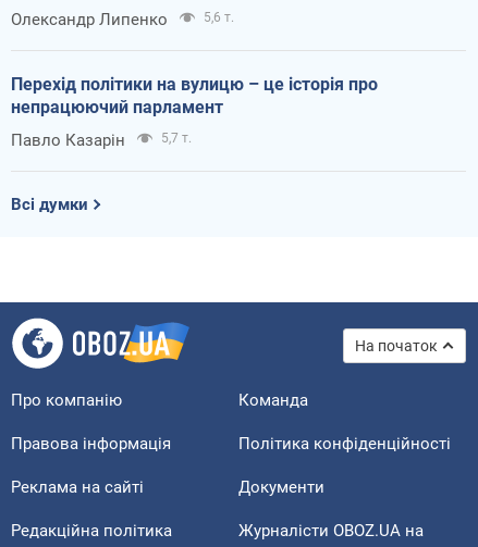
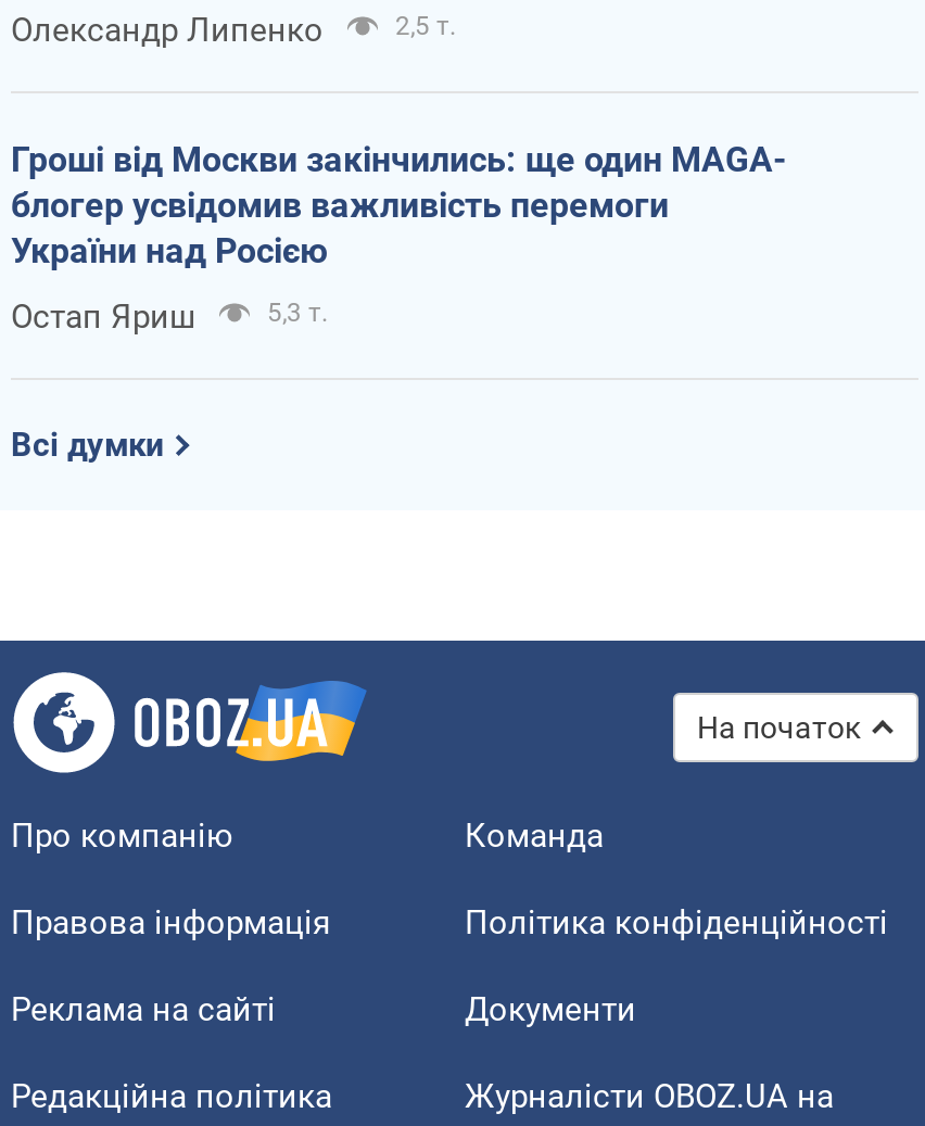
- 5,6 т.
+ 2,5 т.

- Перехід політики на вулицю – це історія про
- непрацюючий парламент
+ Гроші від Москви закінчились: ще один MAGA-
+ блогер усвідомив важливість перемоги
+ України над Росією

- Павло Казарін
- 5,7 т.
+ Остап Яриш
+ 5,3 т.
